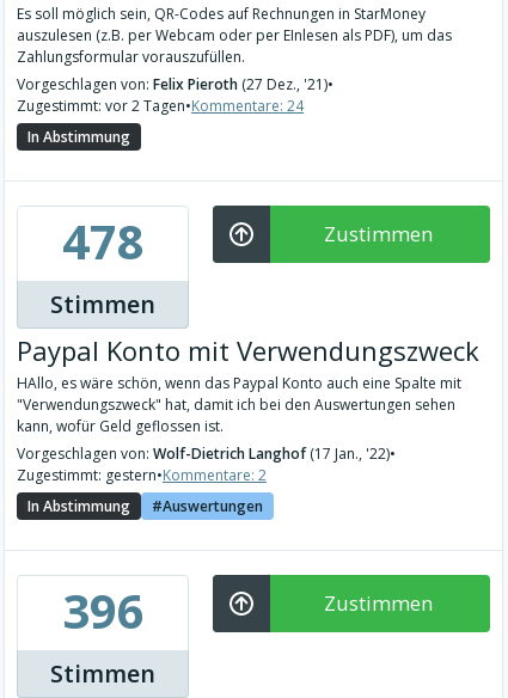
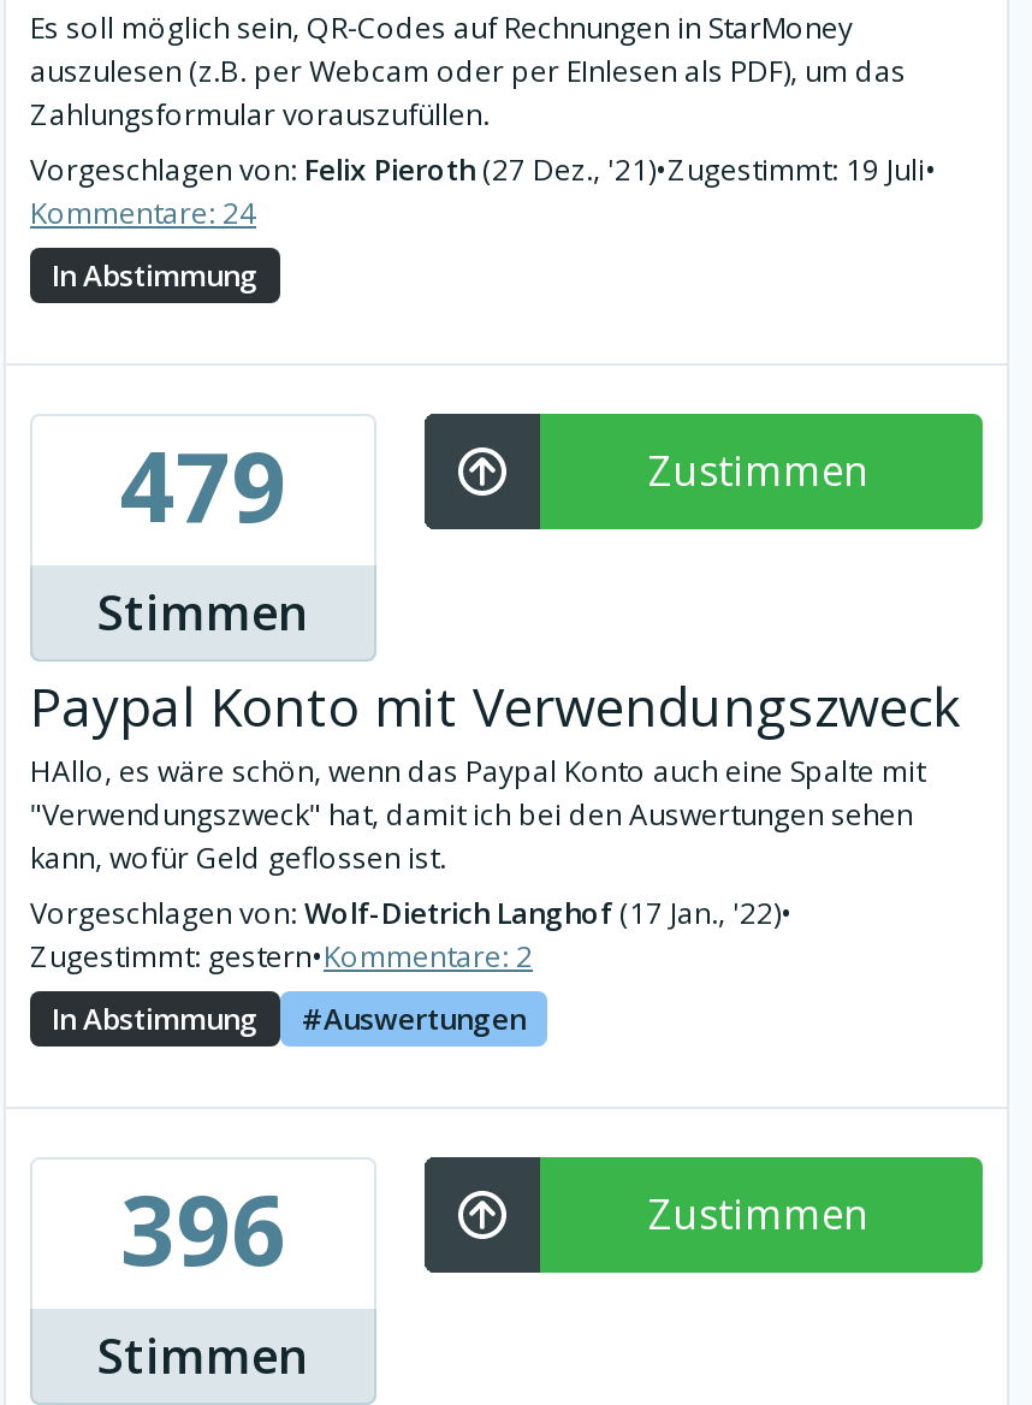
- Vorgeschlagen von: Felix Pieroth (27 Dez., '21) •
- Zugestimmt: vor 2 Tagen•Kommentare: 24
+ Vorgeschlagen von: Felix Pieroth (27 Dez., '21) •Zugestimmt: 19 Juli•
+ Kommentare: 24

- 478
+ 479
